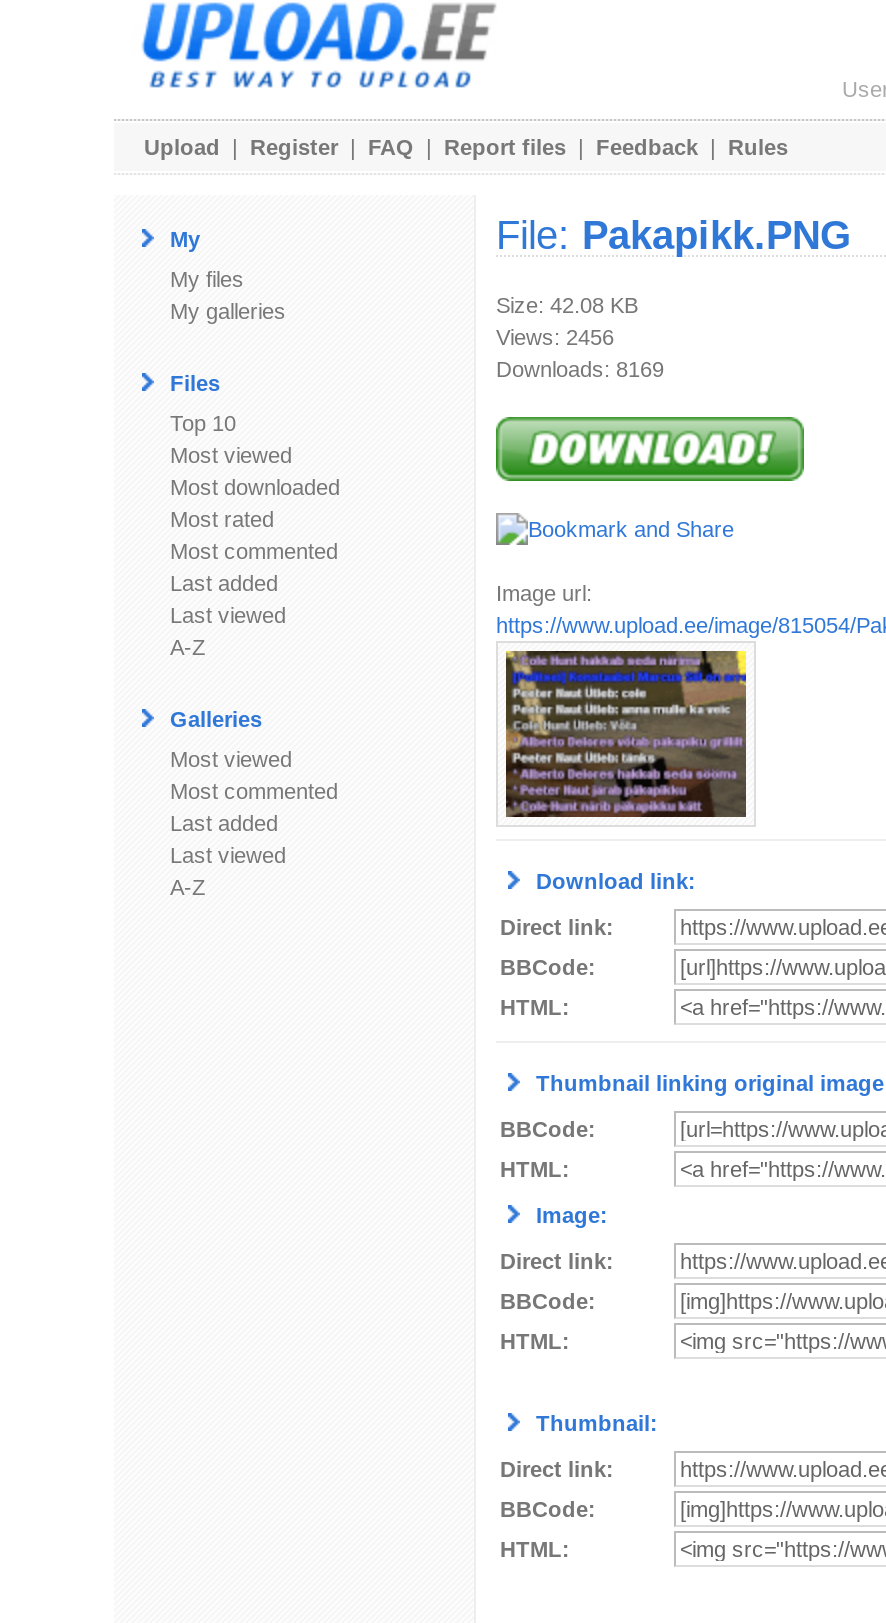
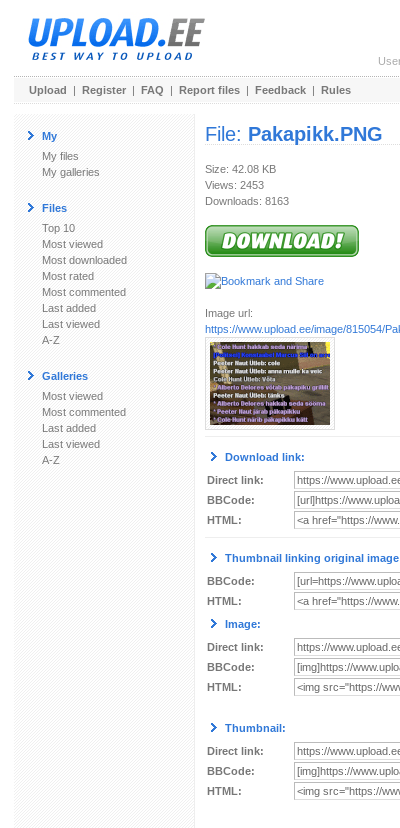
- Views: 2456
+ Views: 2453

- Downloads: 8169
+ Downloads: 8163
